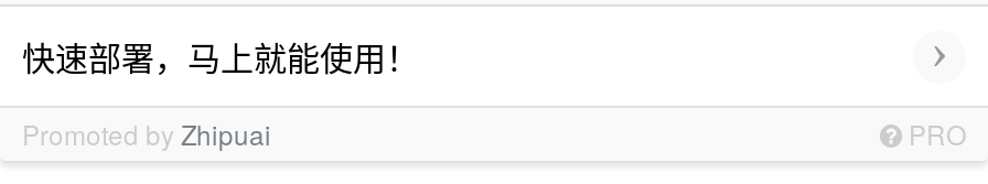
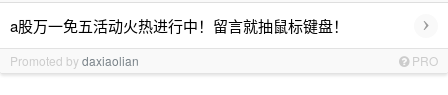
- 快速部署，马上就能使用！
+ a股万一免五活动火热进行中！留言就抽鼠标键盘！

- Promoted by Zhipuai
+ Promoted by daxiaolian
